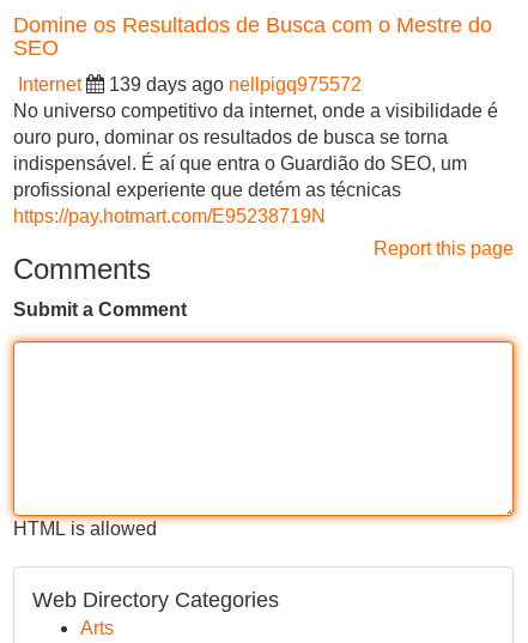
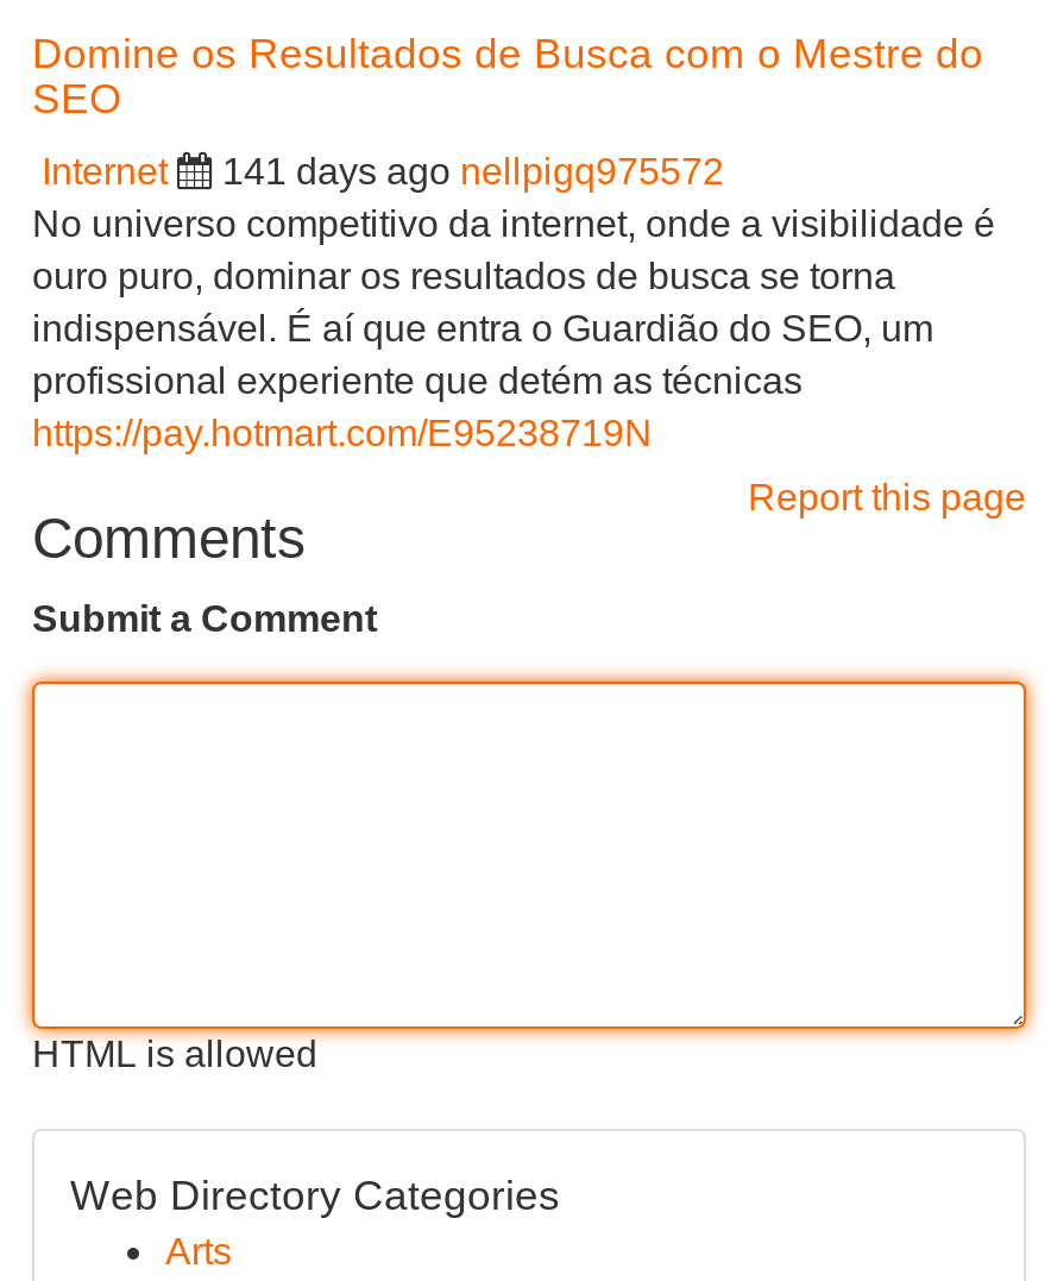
- 139 days ago nellpigq975572
+ 141 days ago nellpigq975572
